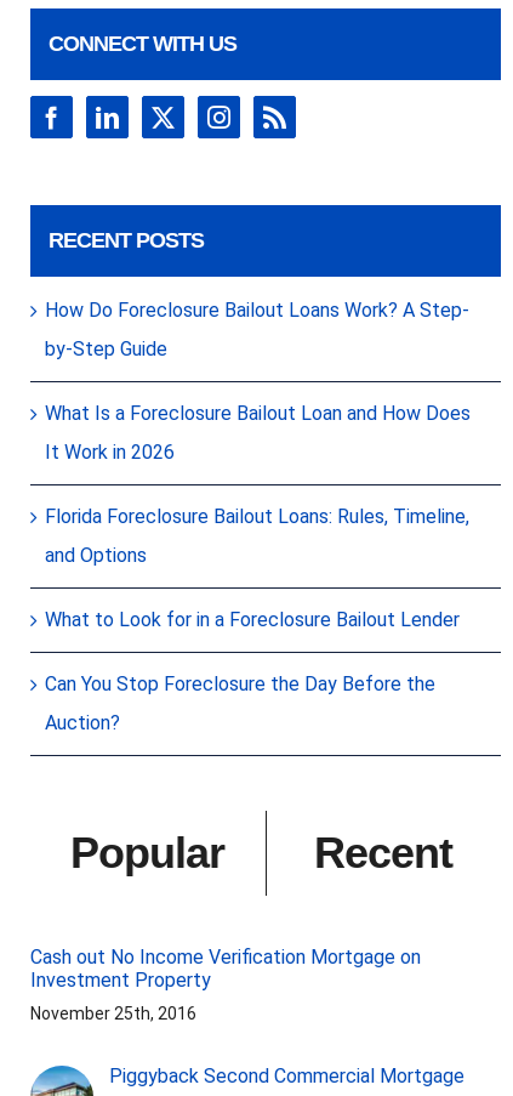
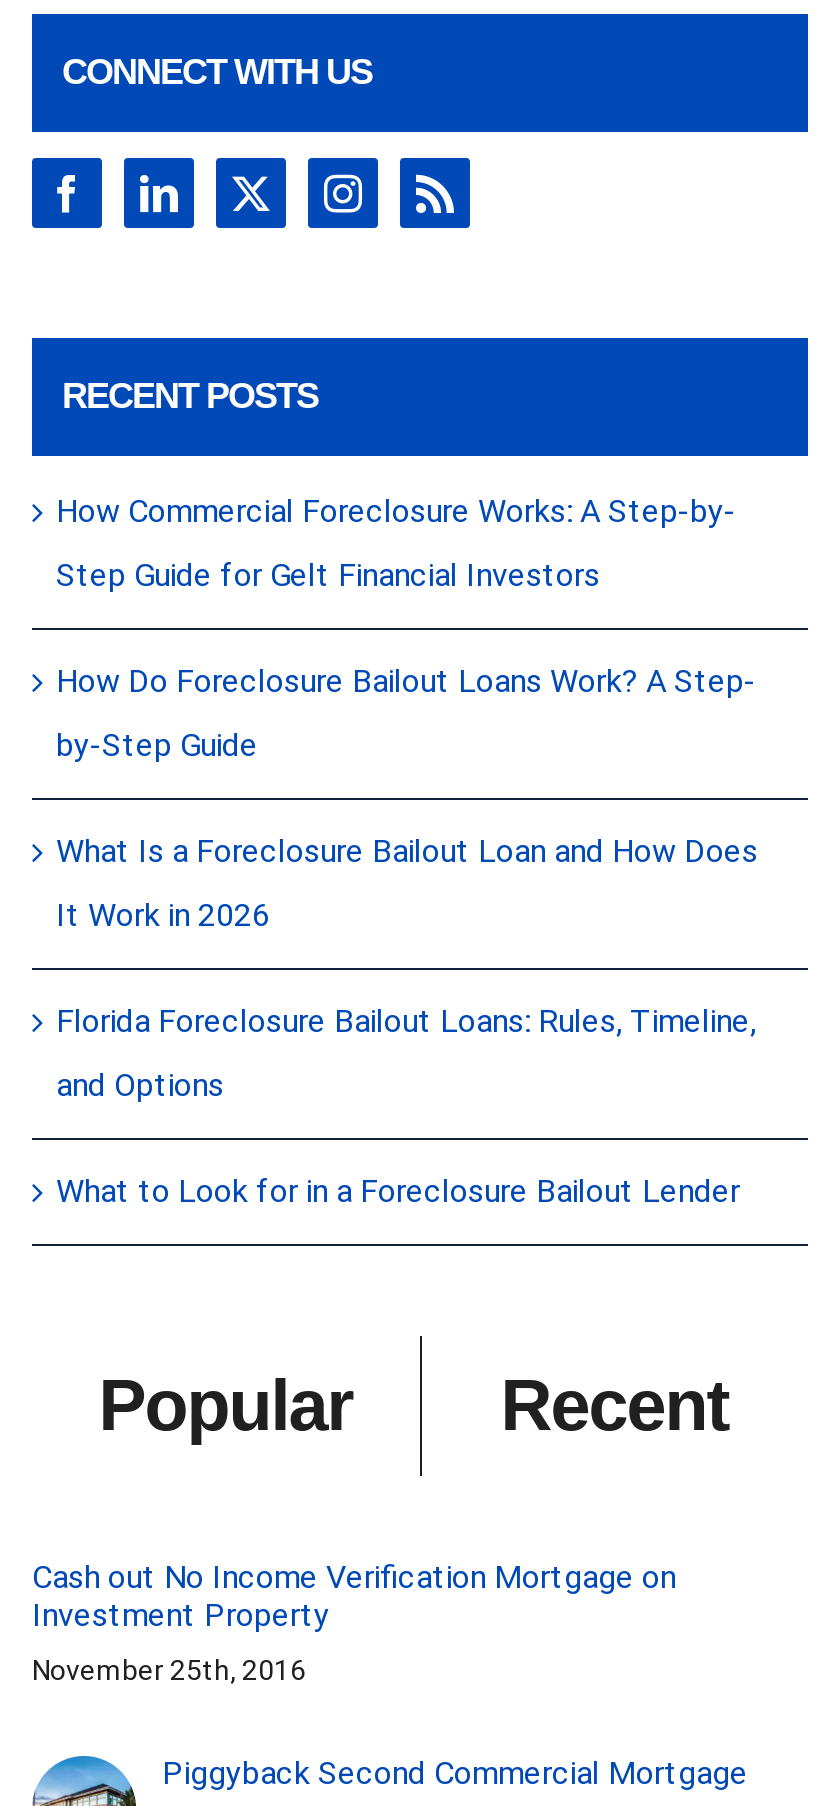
+ How Commercial Foreclosure Works: A Step-by-
+ Step Guide for Gelt Financial Investors

moved down: How Do Foreclosure Bailout Loans Work? A Step- | by-Step Guide | What Is a Foreclosure Bailout Loan and How Does | It Work in 2026 | Florida Foreclosure Bailout Loans: Rules, Timeline, | and Options | What to Look for in a Foreclosure Bailout Lender

- Can You Stop Foreclosure the Day Before the
- Auction?
